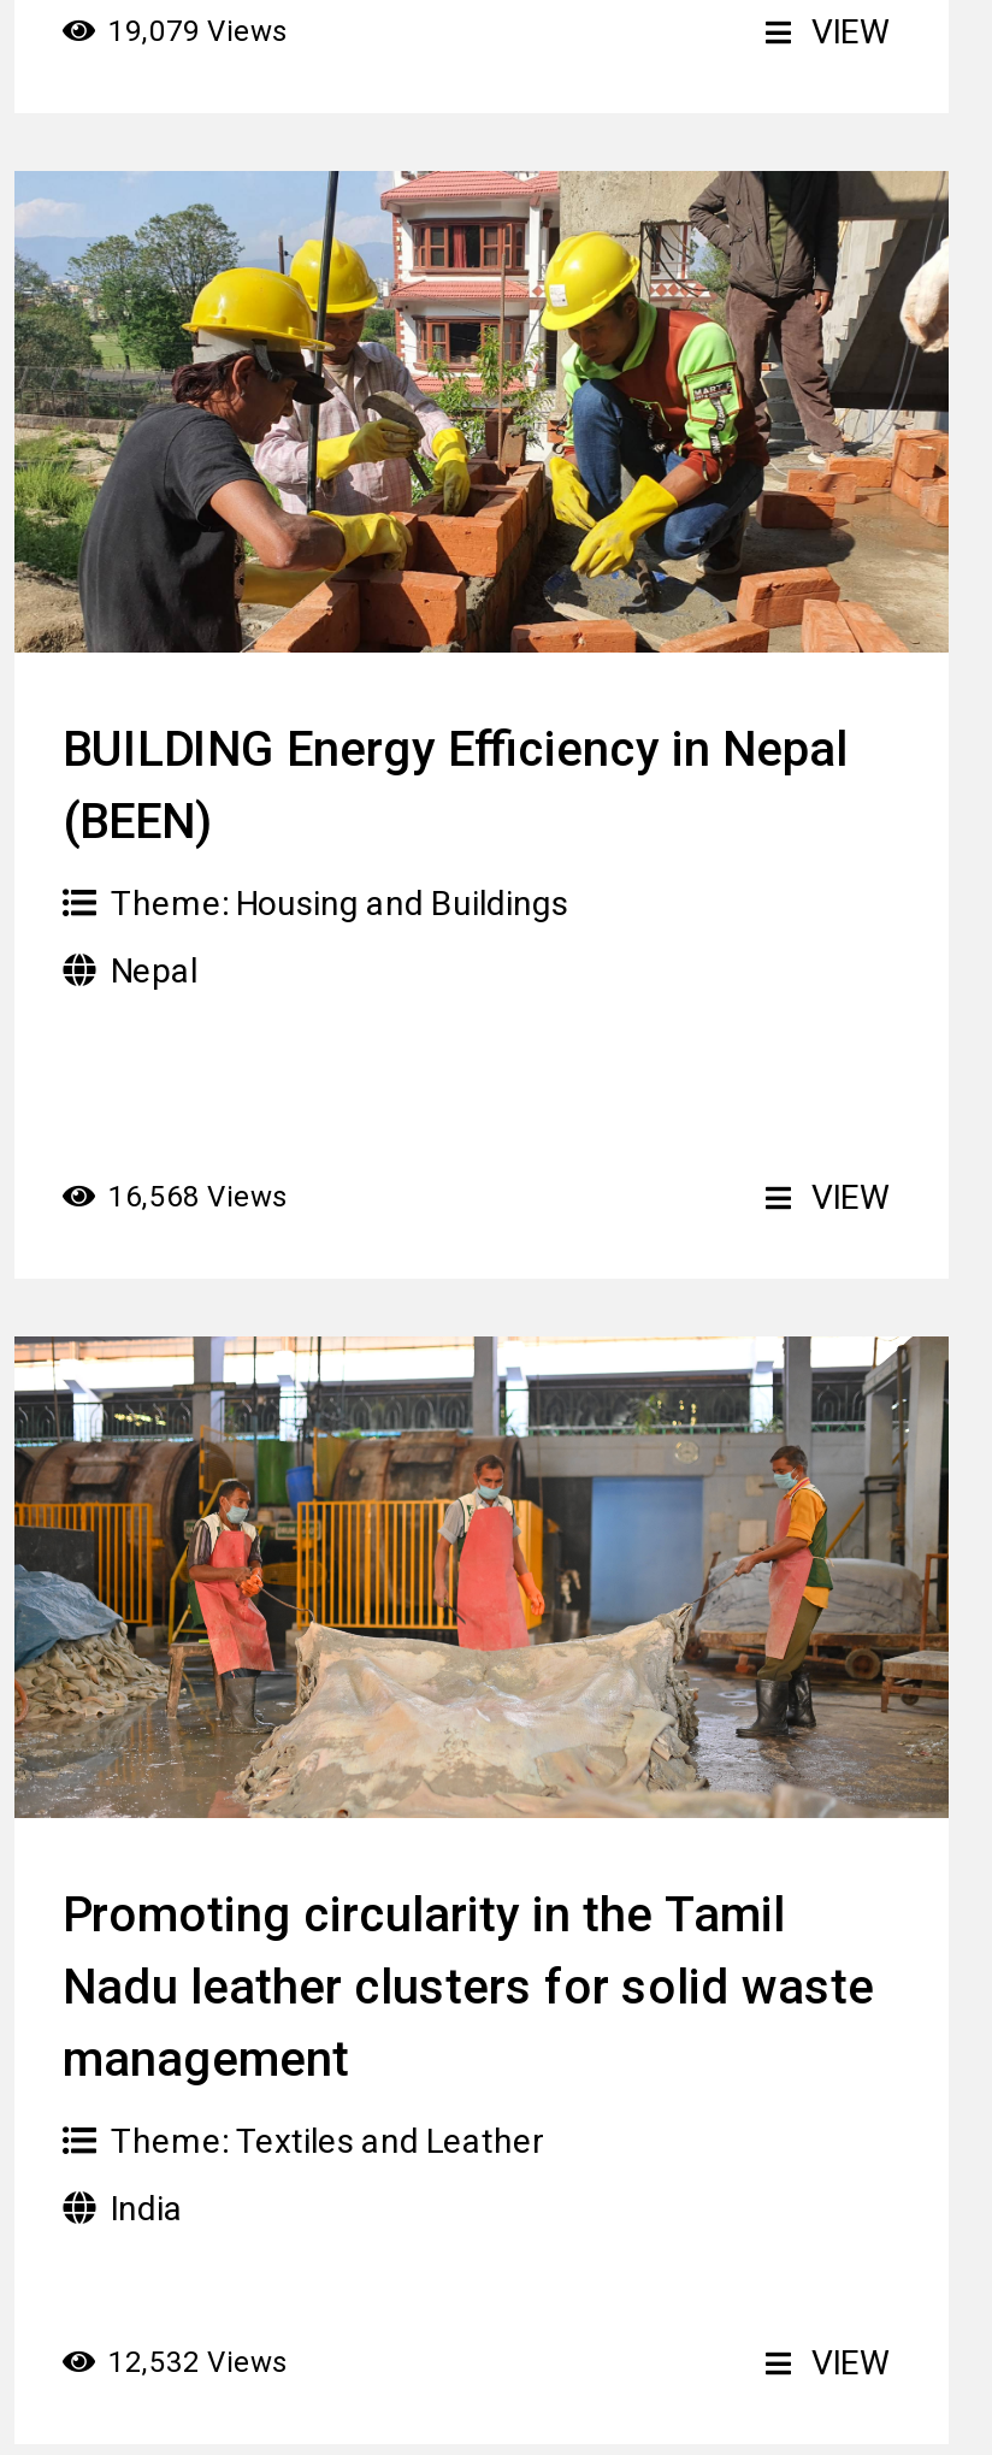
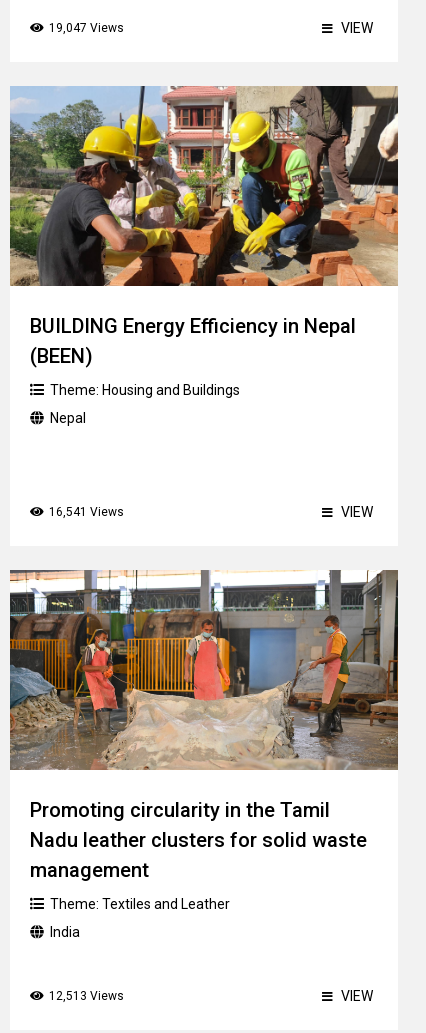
- 19,079 Views
+ 19,047 Views

- 16,568 Views
+ 16,541 Views

- 12,532 Views
+ 12,513 Views
